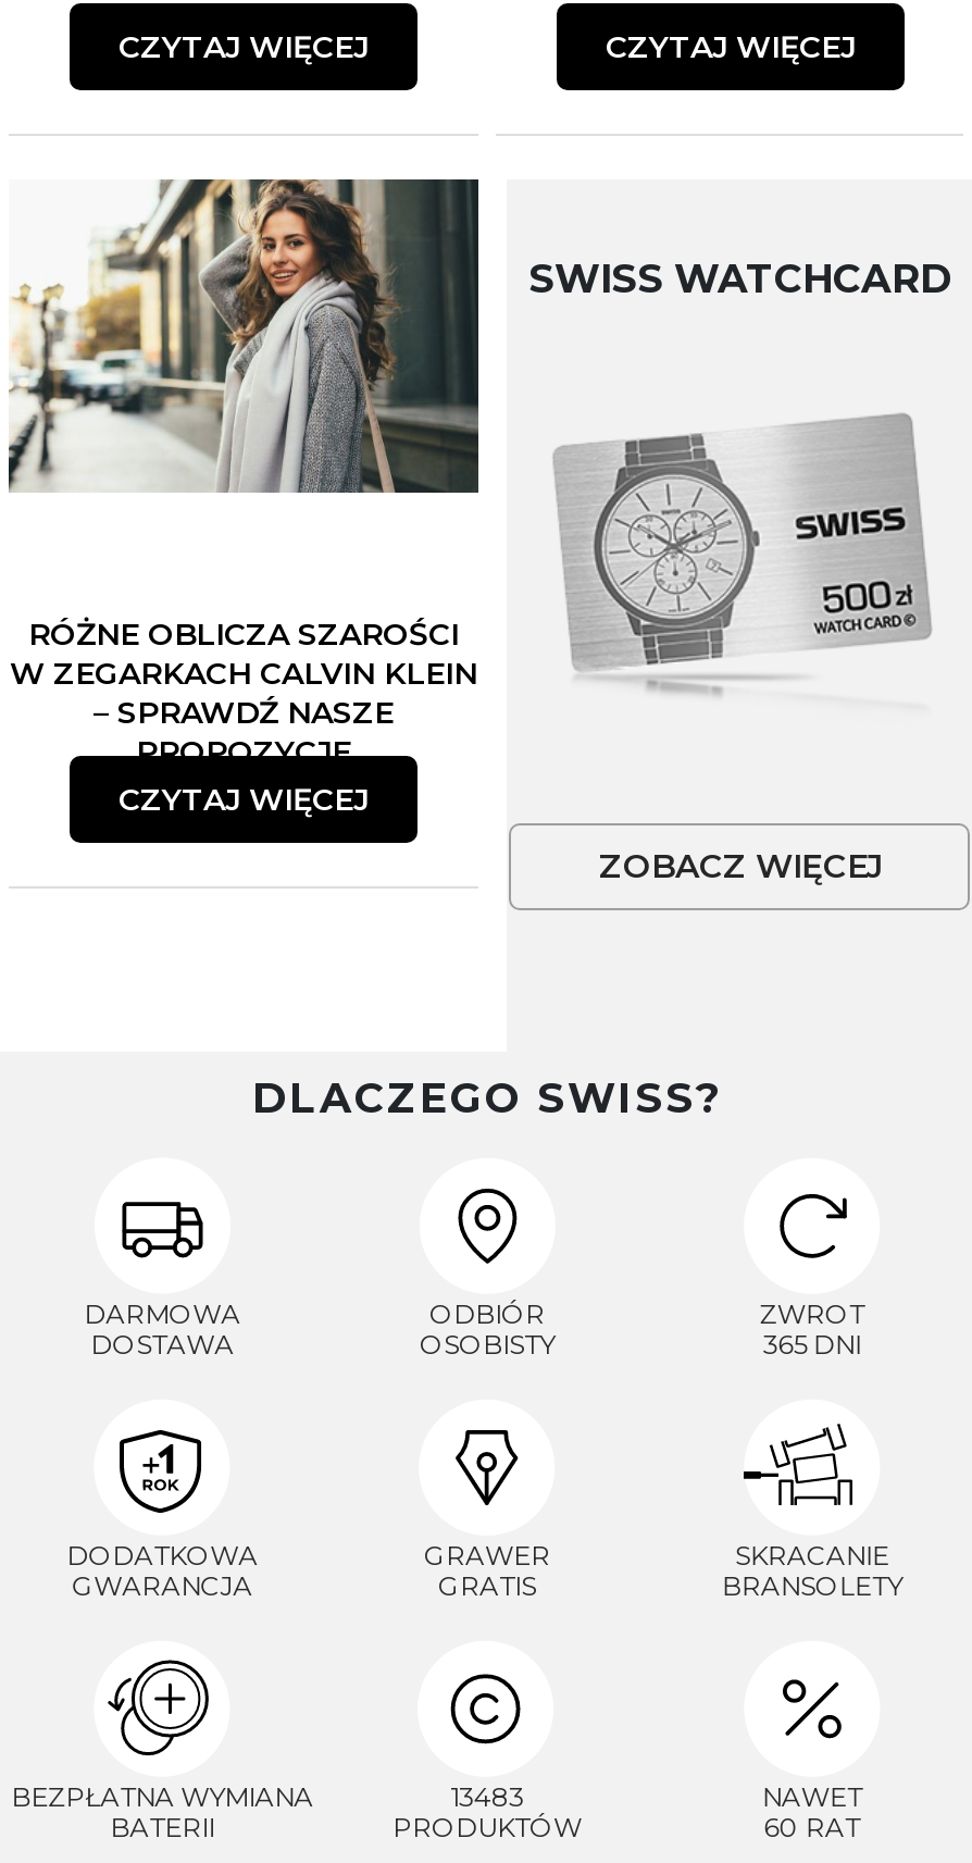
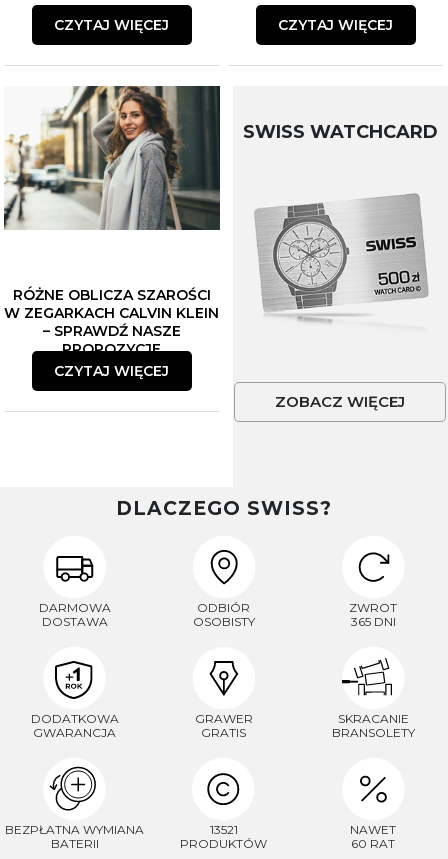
- 13483
+ 13521
